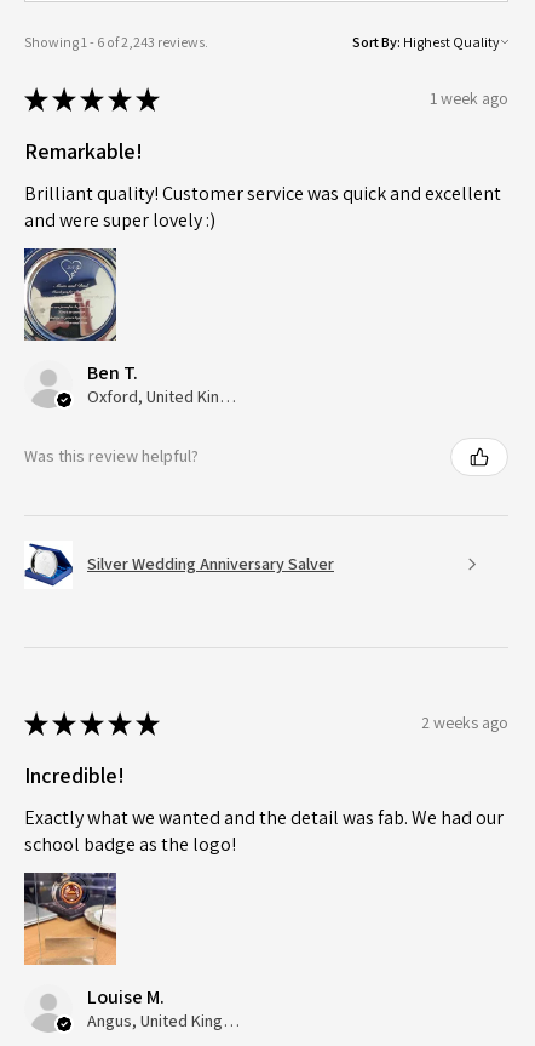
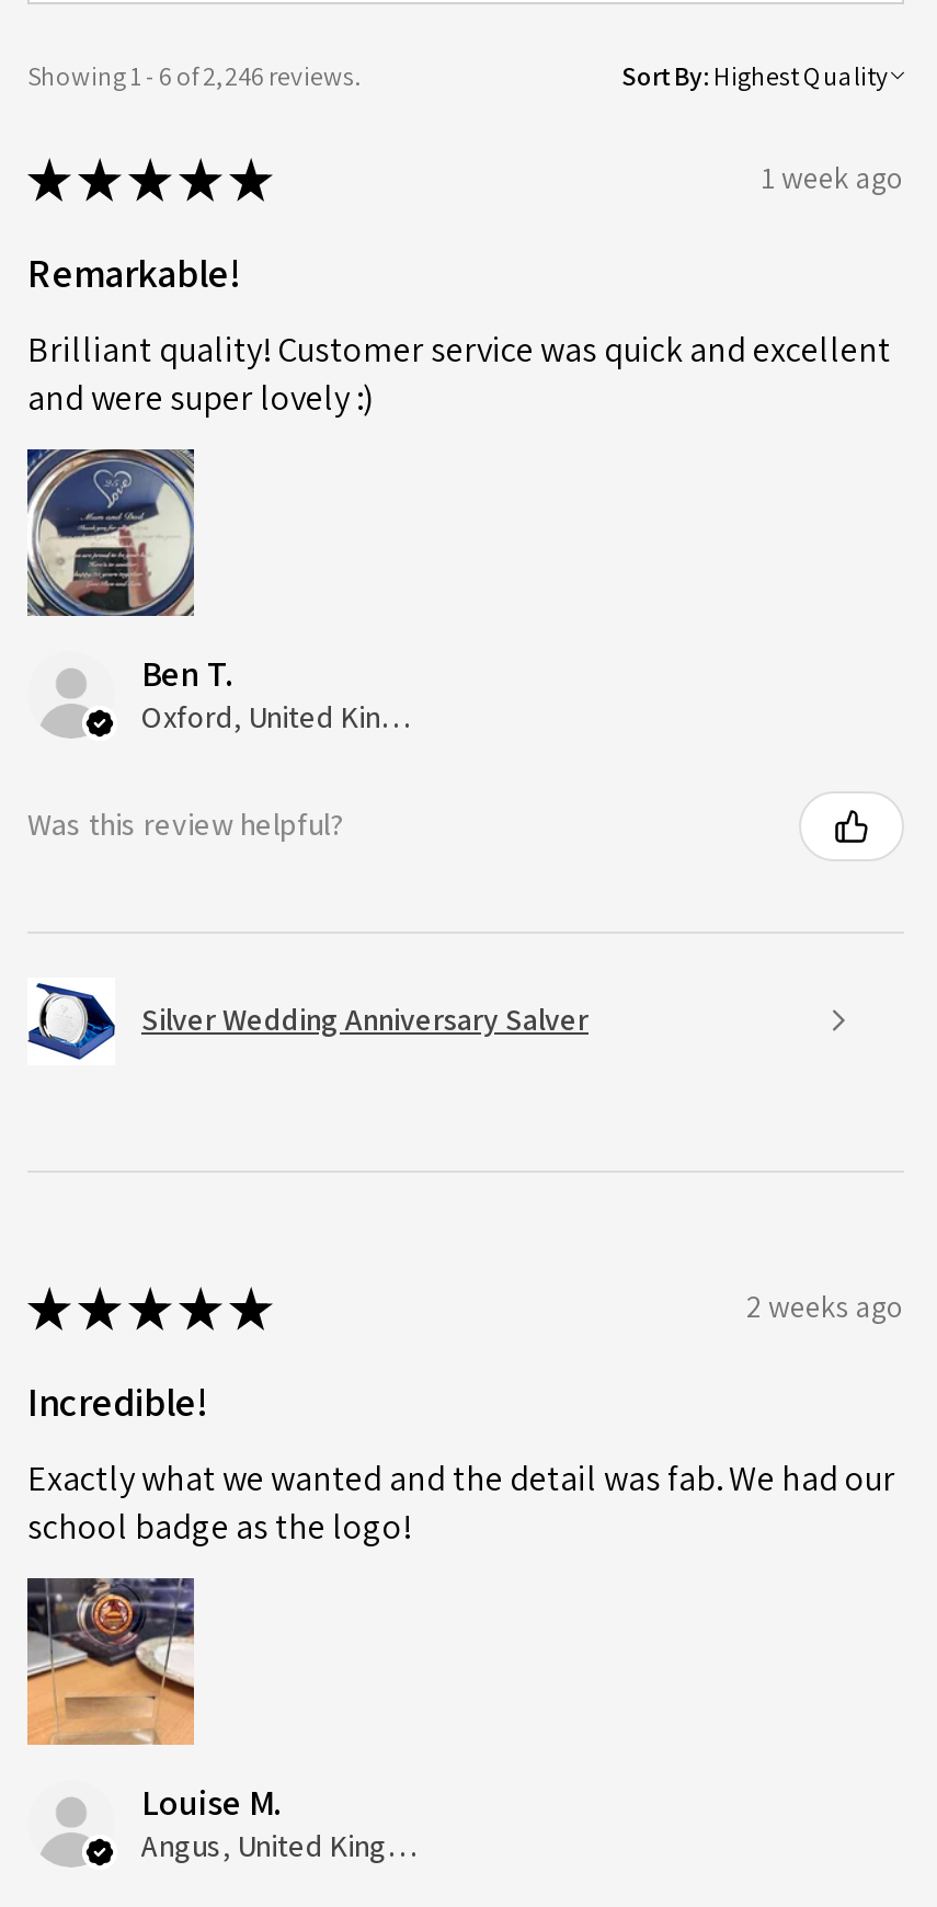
- Showing 1 - 6 of 2,243 reviews.
+ Showing 1 - 6 of 2,246 reviews.
